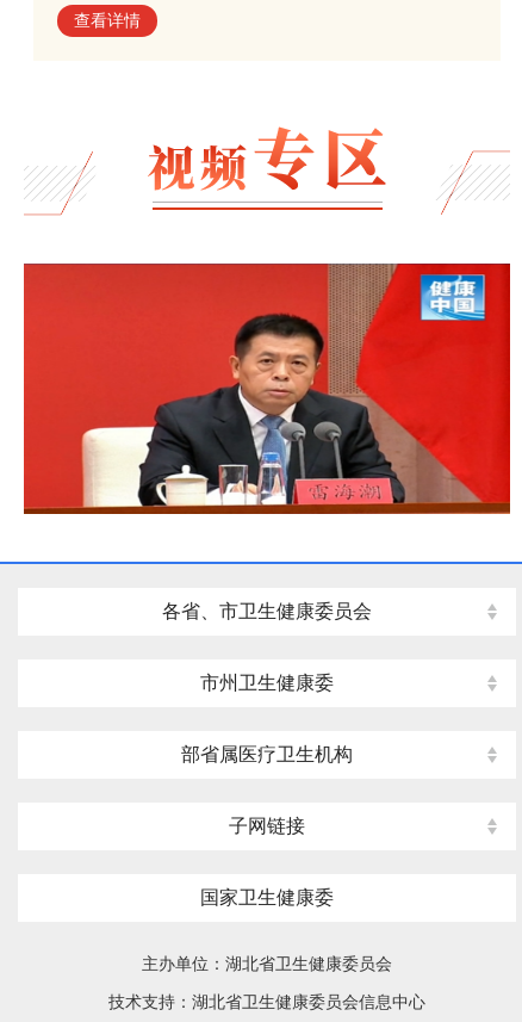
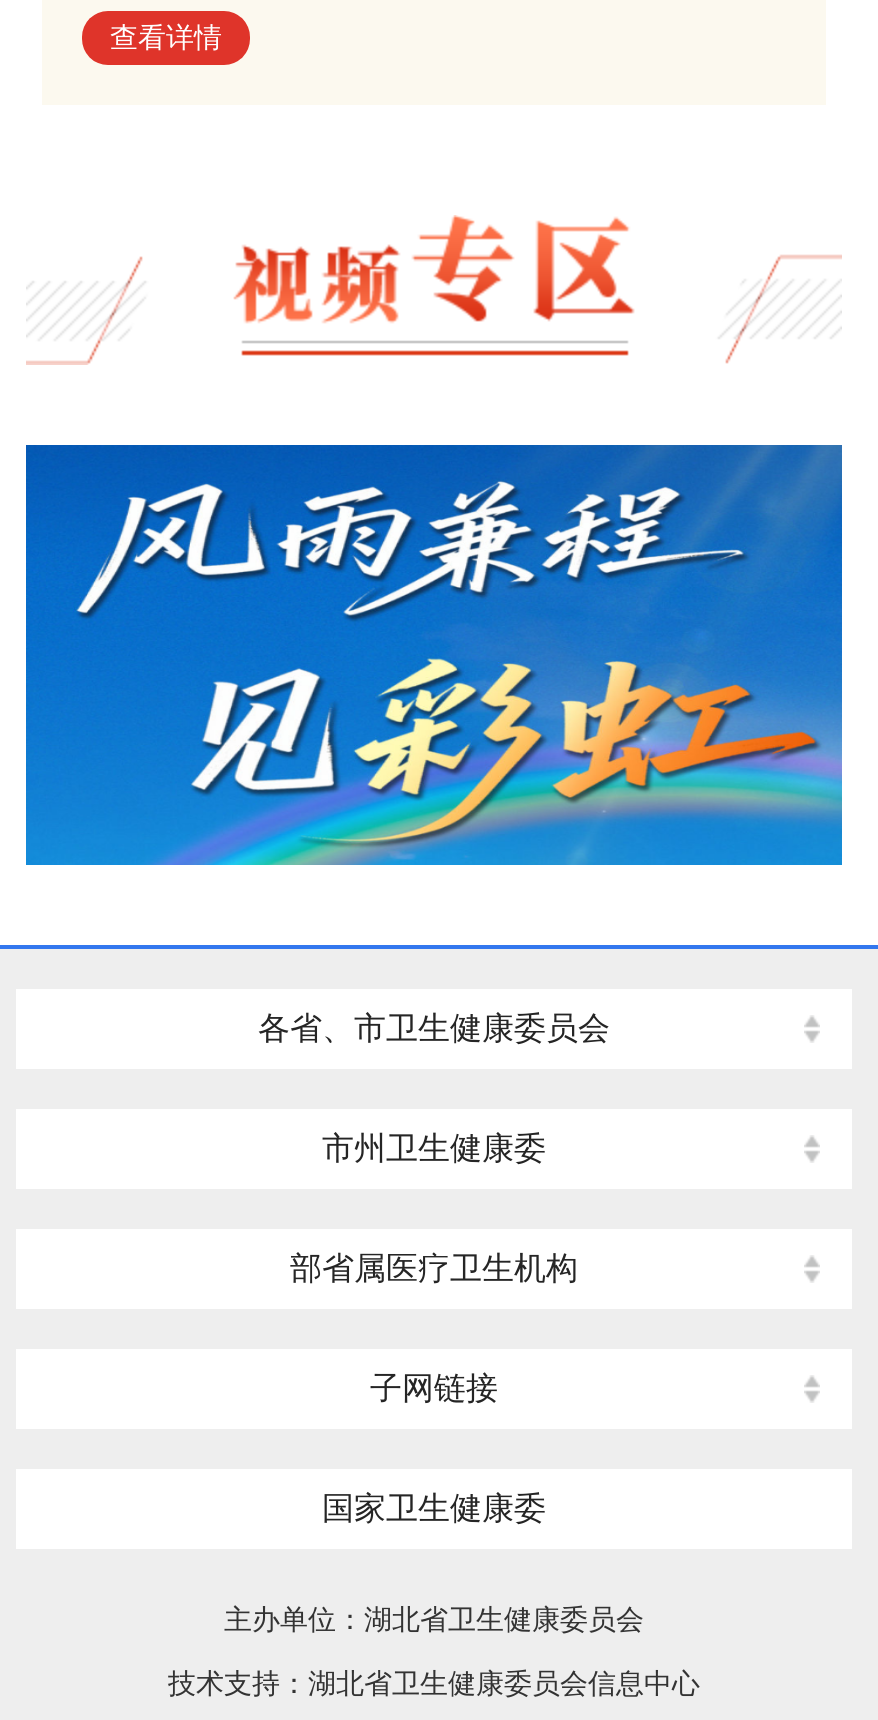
- [image]
+ [image]
